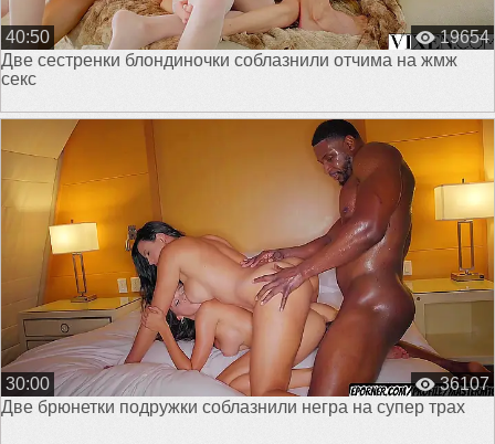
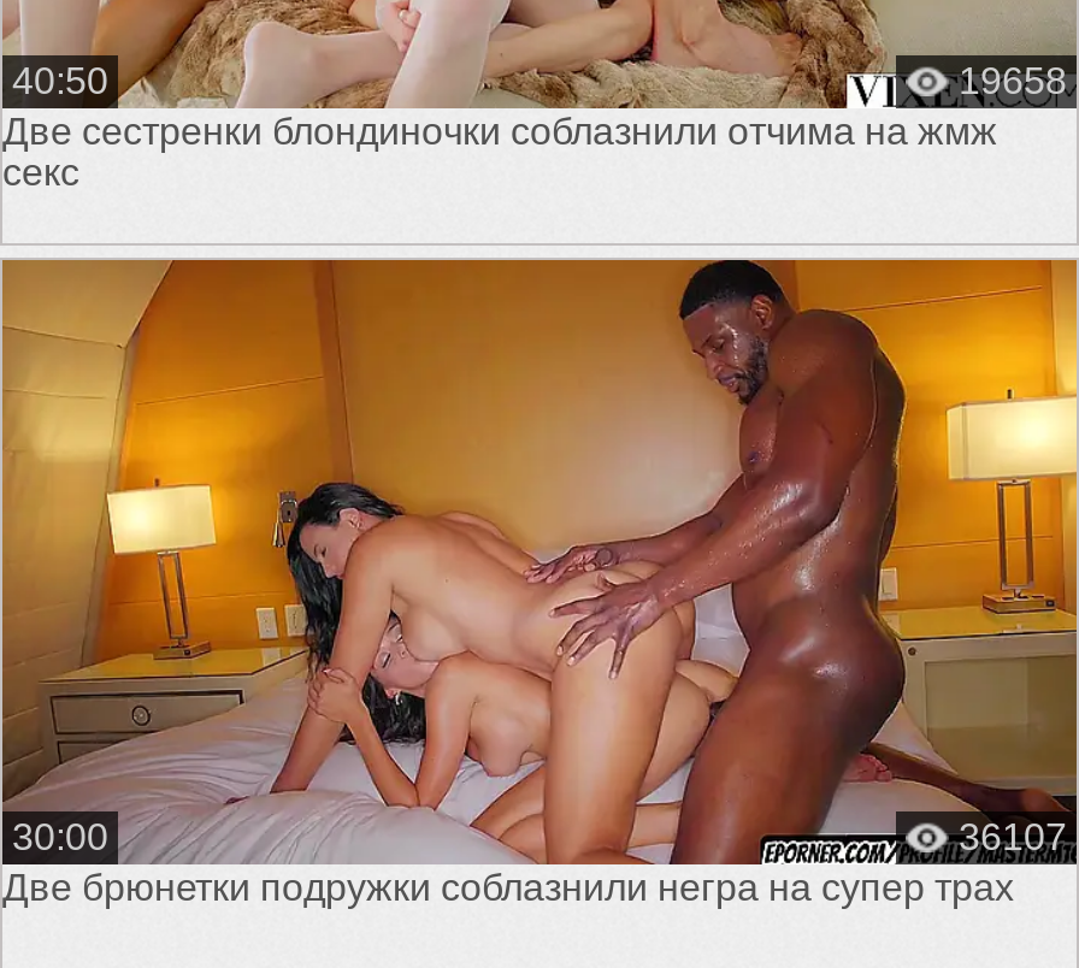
- 19654
+ 19658
